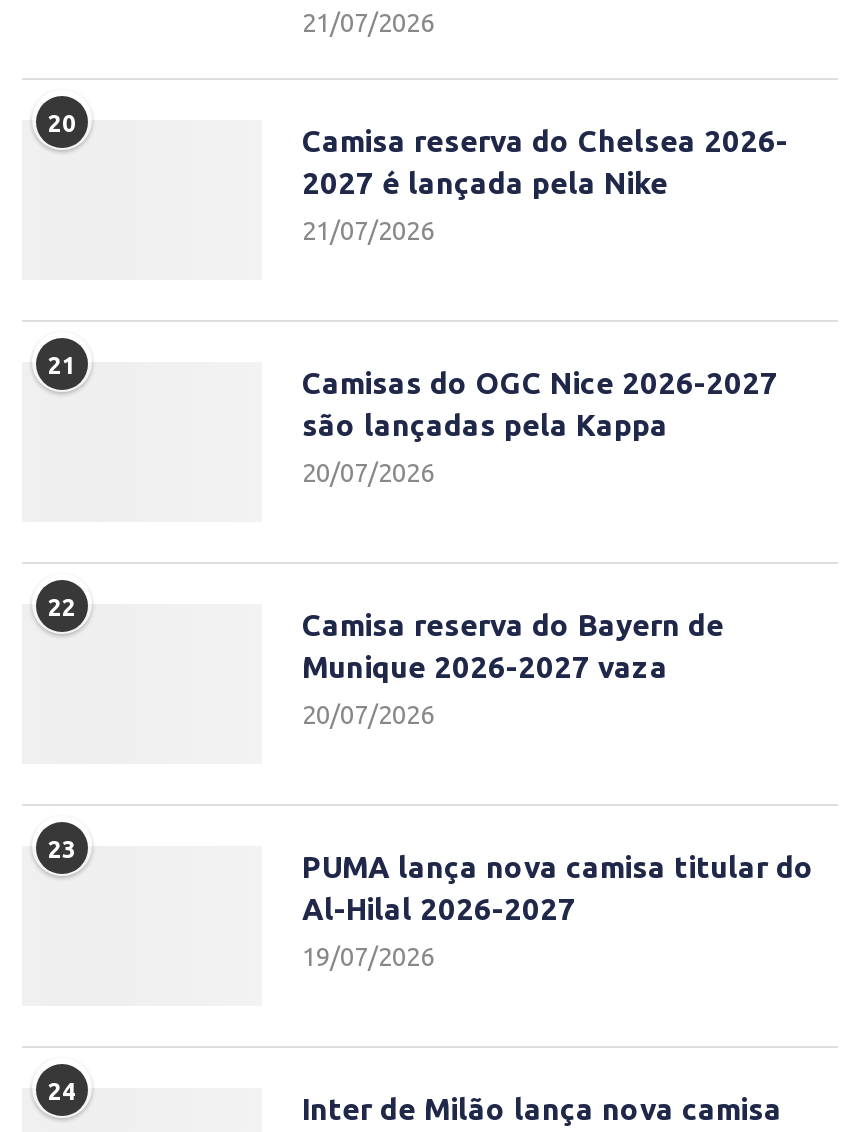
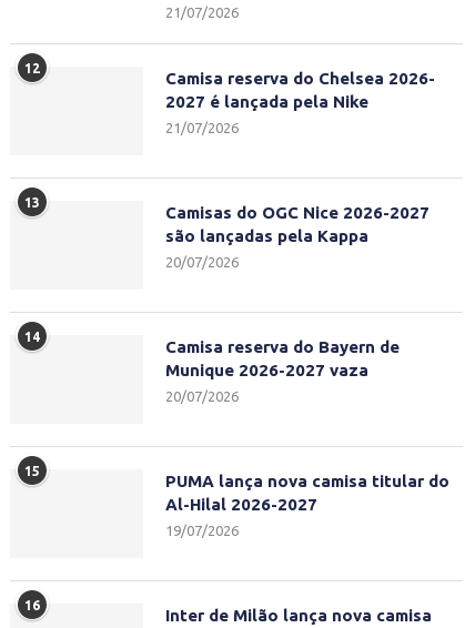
- 20
+ 12

- 21
+ 13

- 22
+ 14

- 23
+ 15

- 24
+ 16
